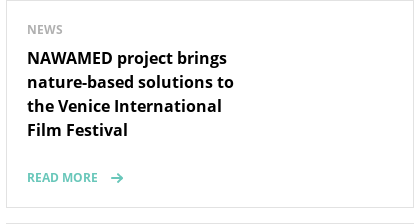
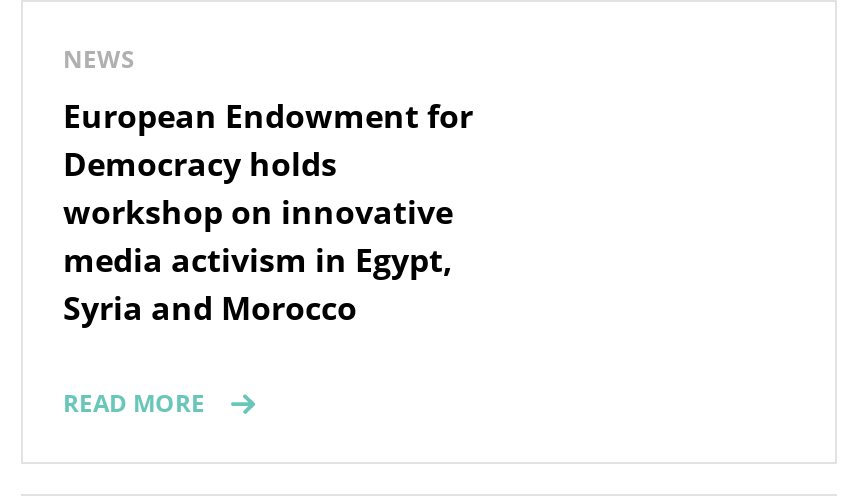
- NAWAMED project brings
- nature-based solutions to
- the Venice International
- Film Festival
+ European Endowment for
+ Democracy holds
+ workshop on innovative
+ media activism in Egypt,
+ Syria and Morocco
